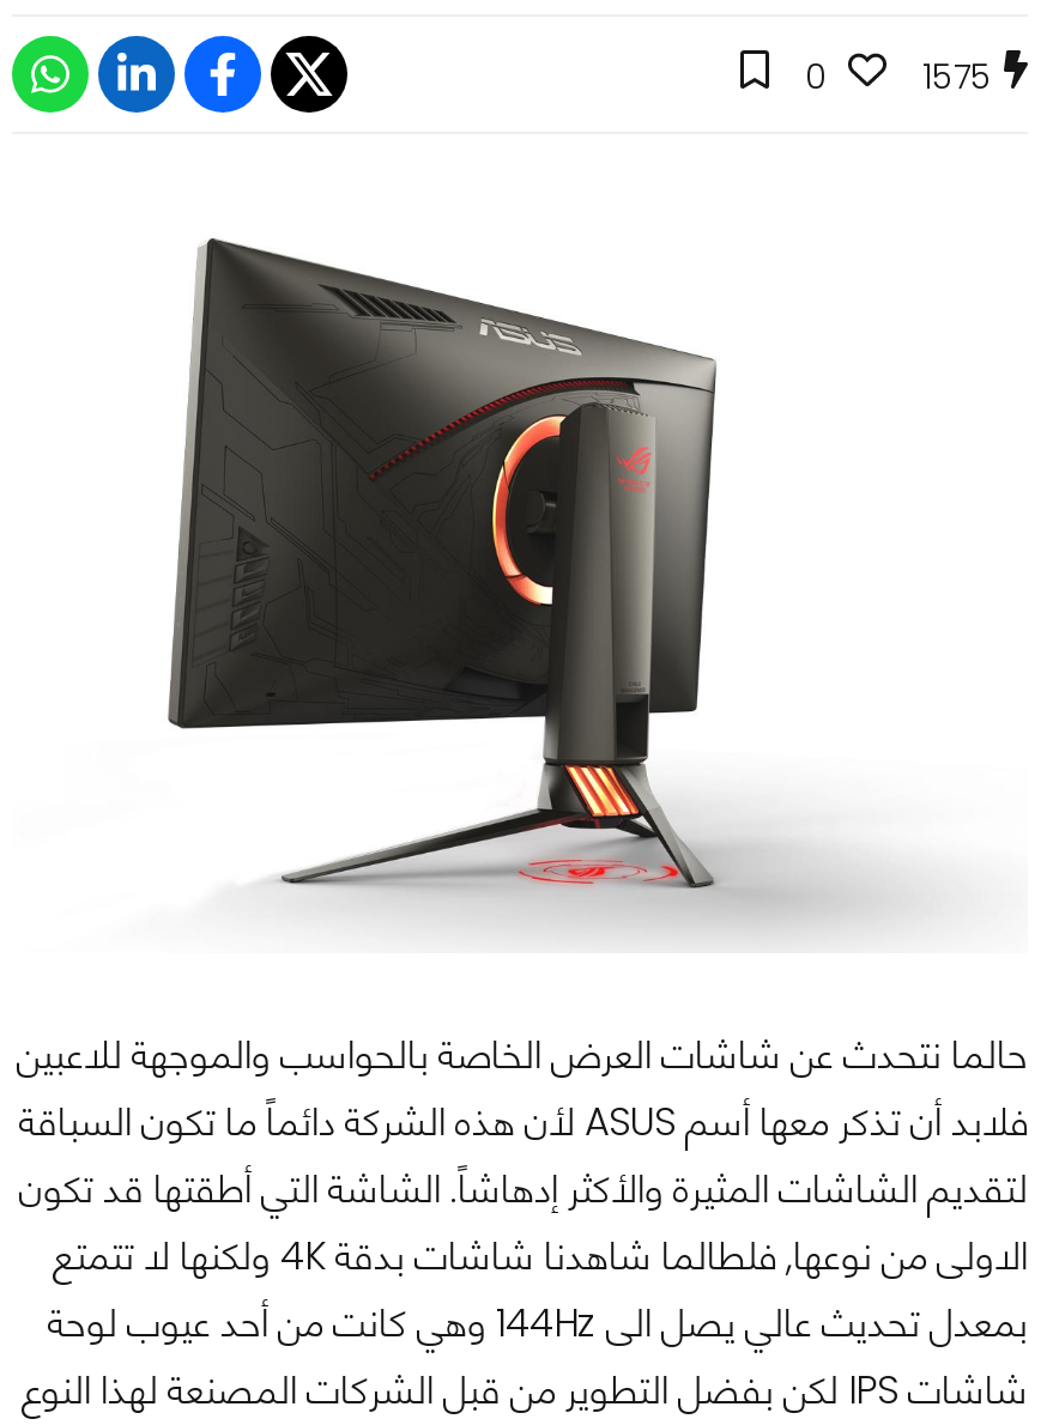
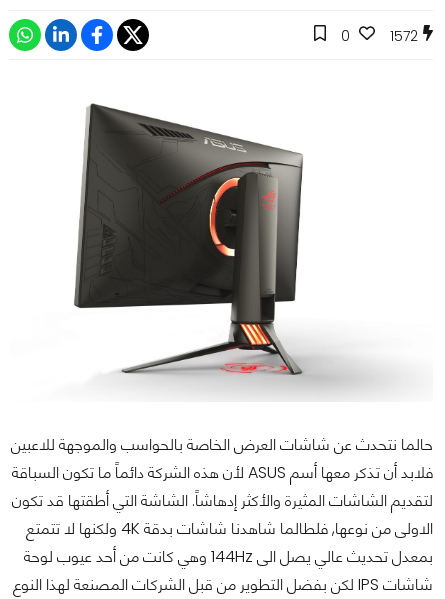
- 0 1575
+ 0 1572
